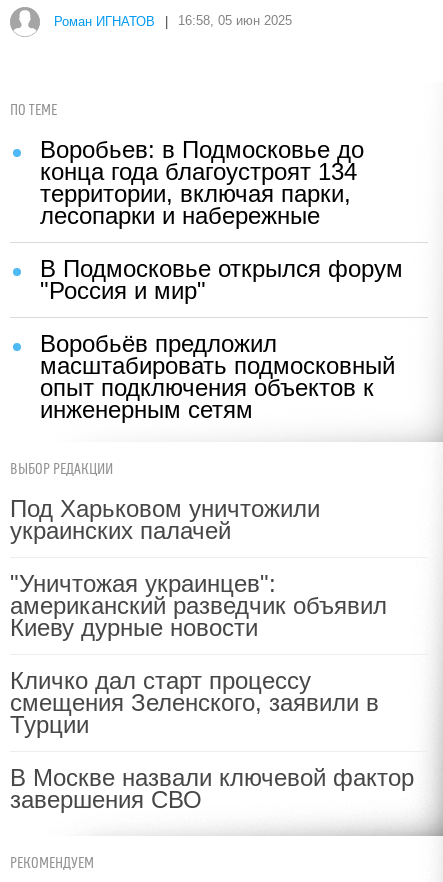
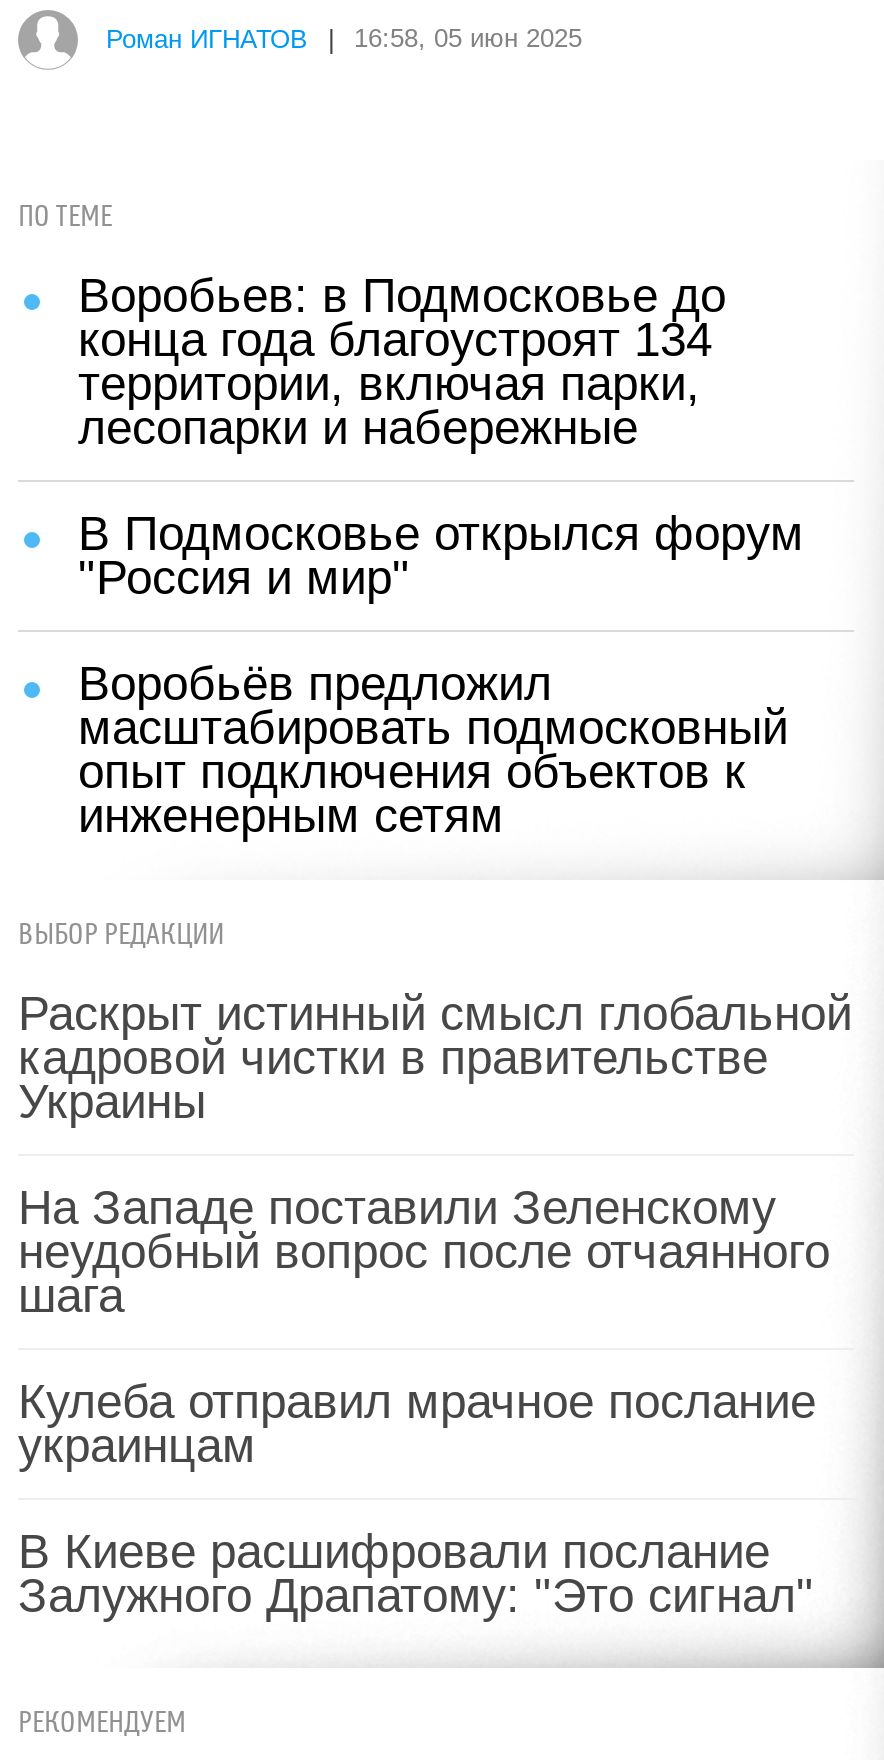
- Под Харьковом уничтожили
- украинских палачей
+ Раскрыт истинный смысл глобальной
+ кадровой чистки в правительстве
+ Украины

- "Уничтожая украинцев":
- американский разведчик объявил
- Киеву дурные новости
+ На Западе поставили Зеленскому
+ неудобный вопрос после отчаянного
+ шага

- Кличко дал старт процессу
- смещения Зеленского, заявили в
- Турции
+ Кулеба отправил мрачное послание
+ украинцам

- В Москве назвали ключевой фактор
- завершения СВО
+ В Киеве расшифровали послание
+ Залужного Драпатому: "Это сигнал"
